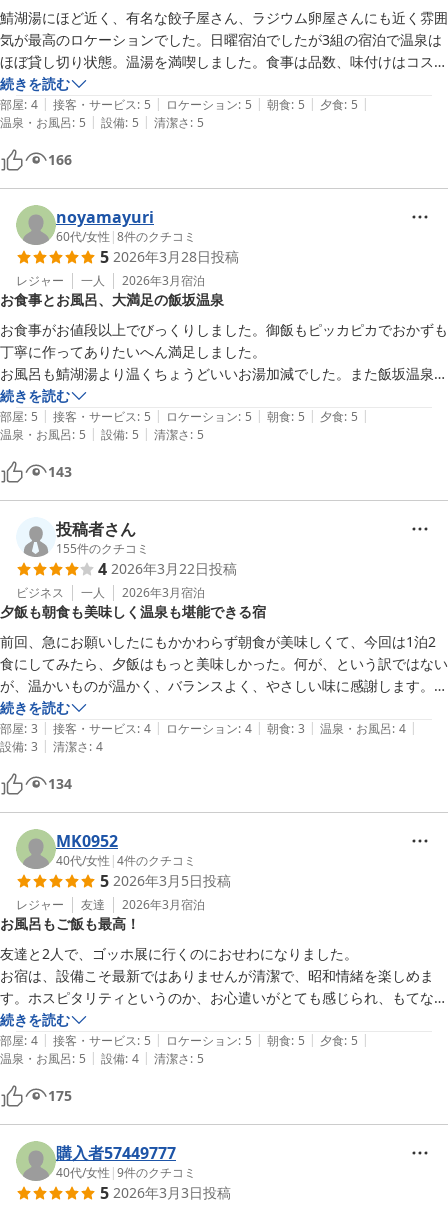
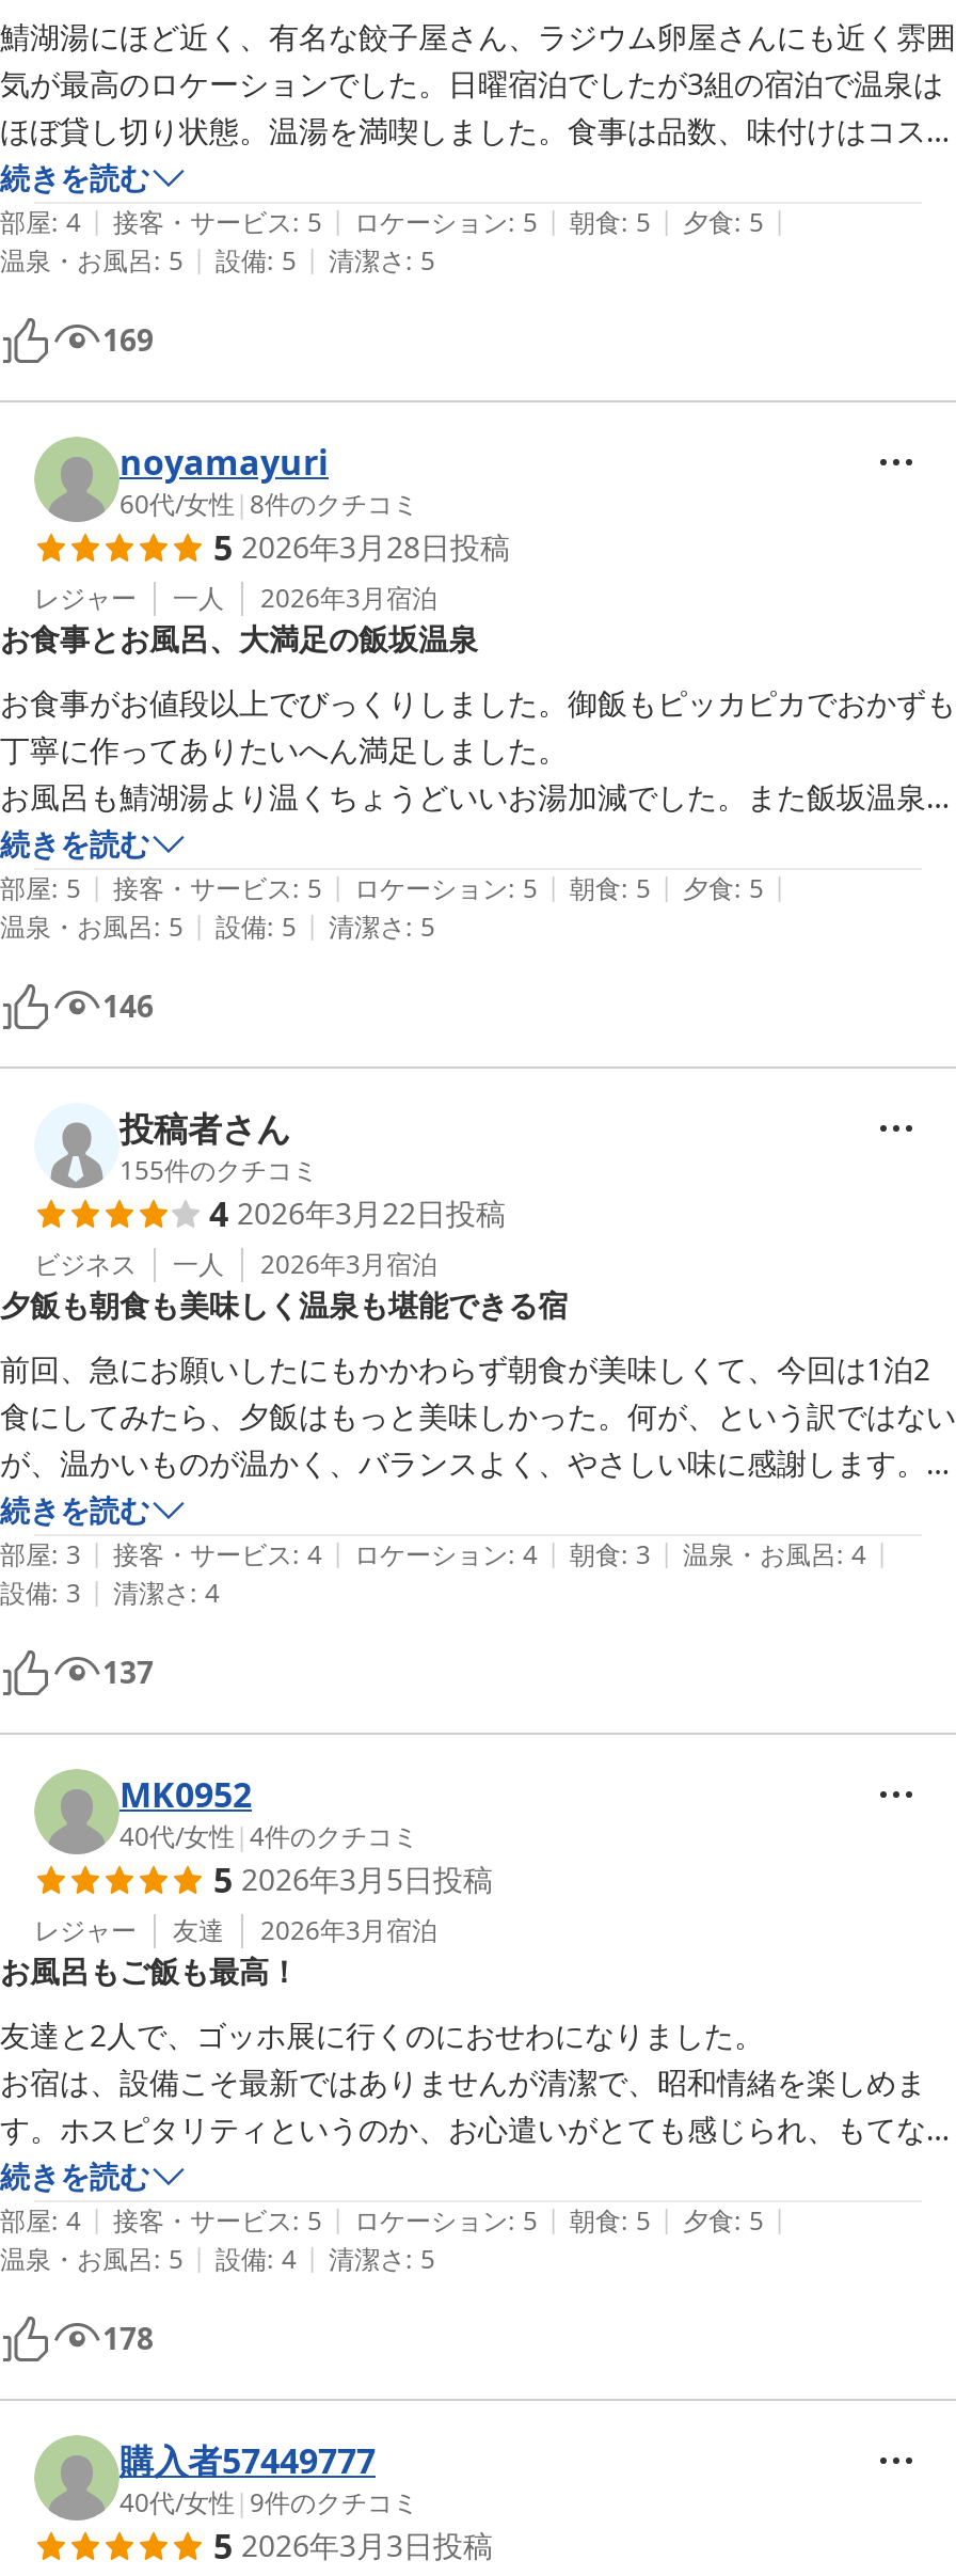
- 166
+ 169

- 143
+ 146

- 134
+ 137

- 175
+ 178
